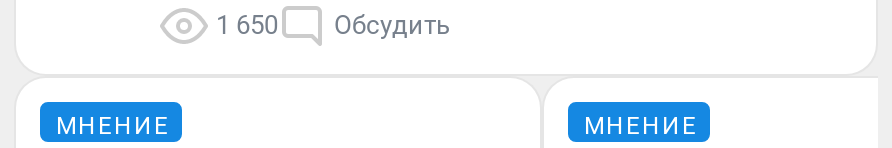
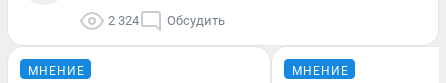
- 1 650 Обсудить
+ 2 324 Обсудить
